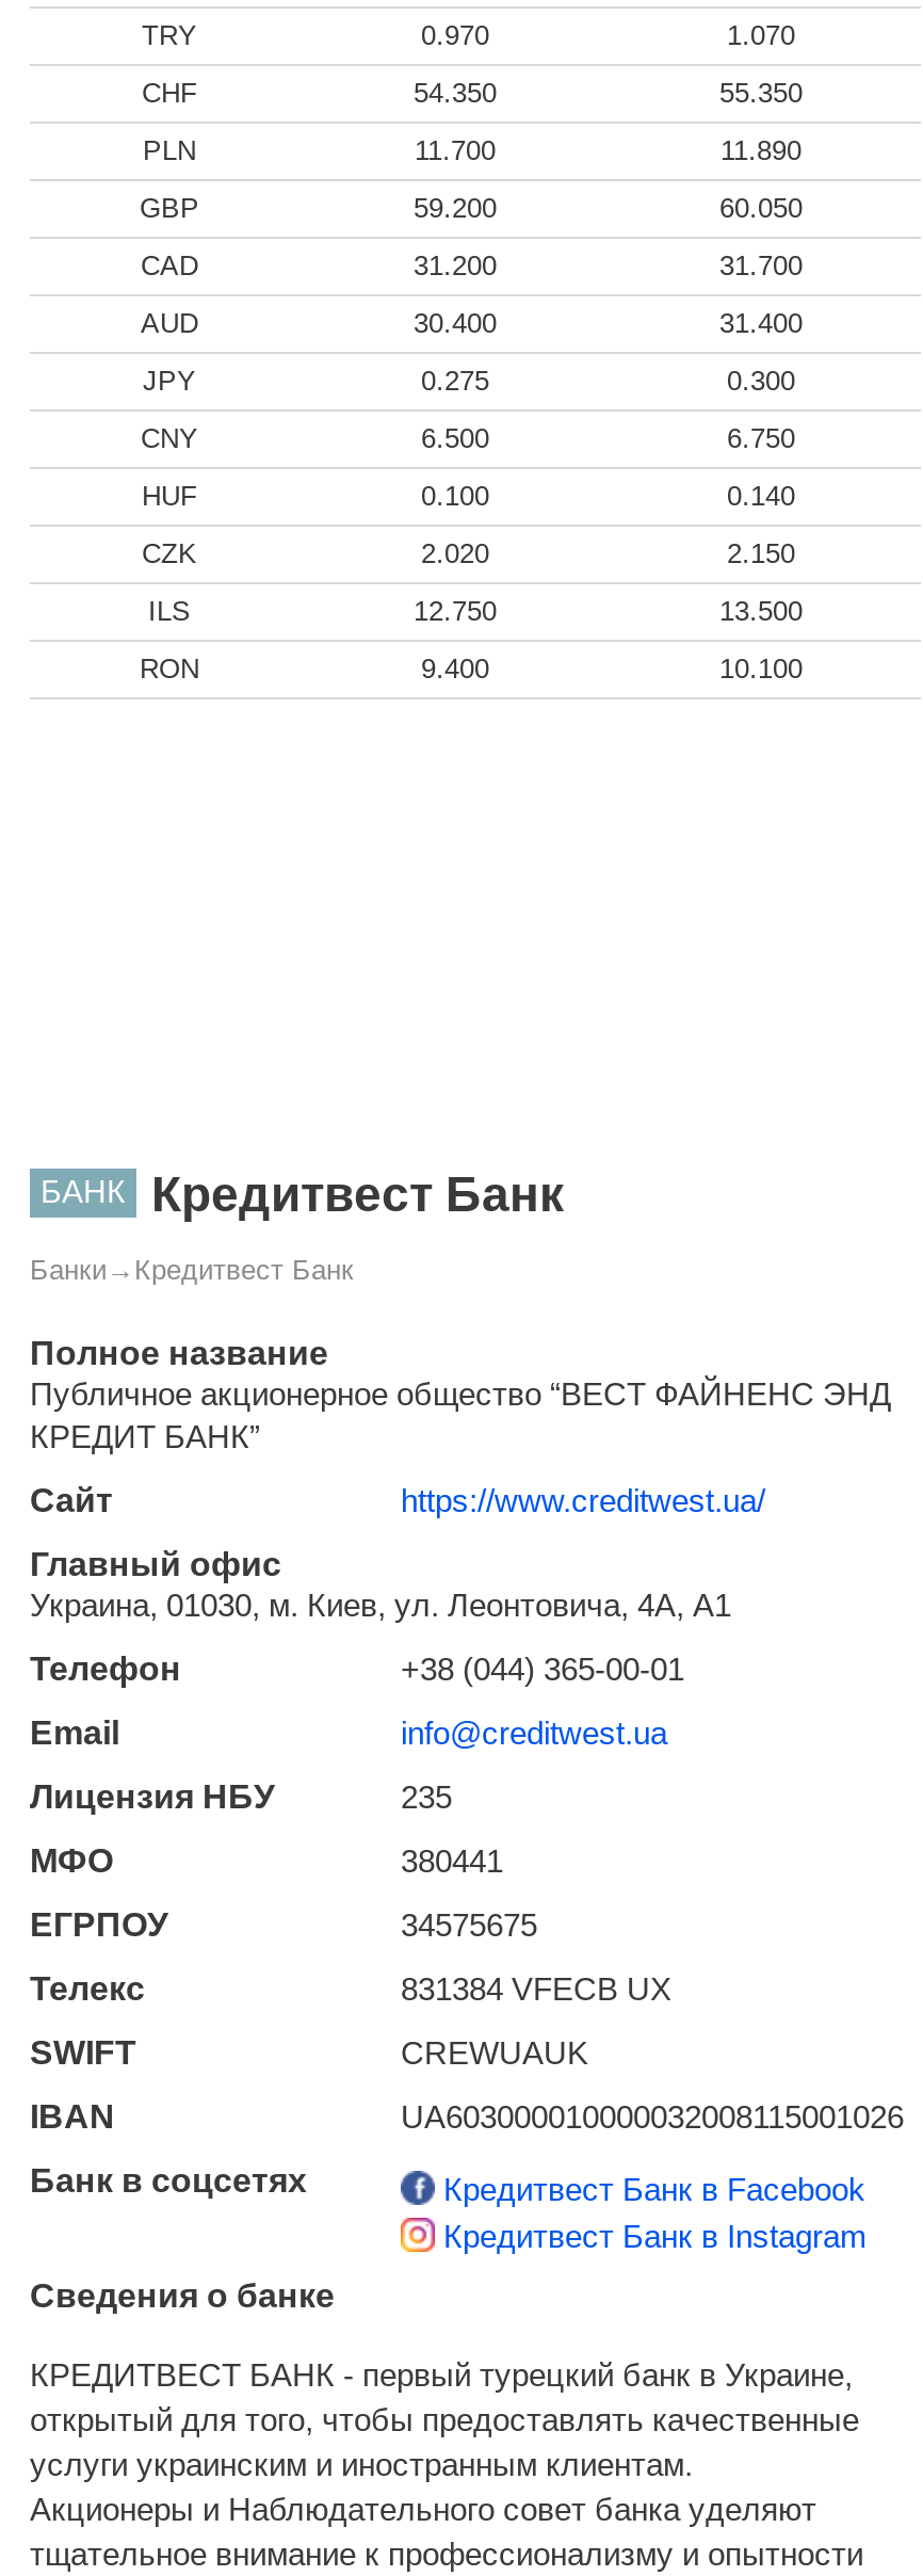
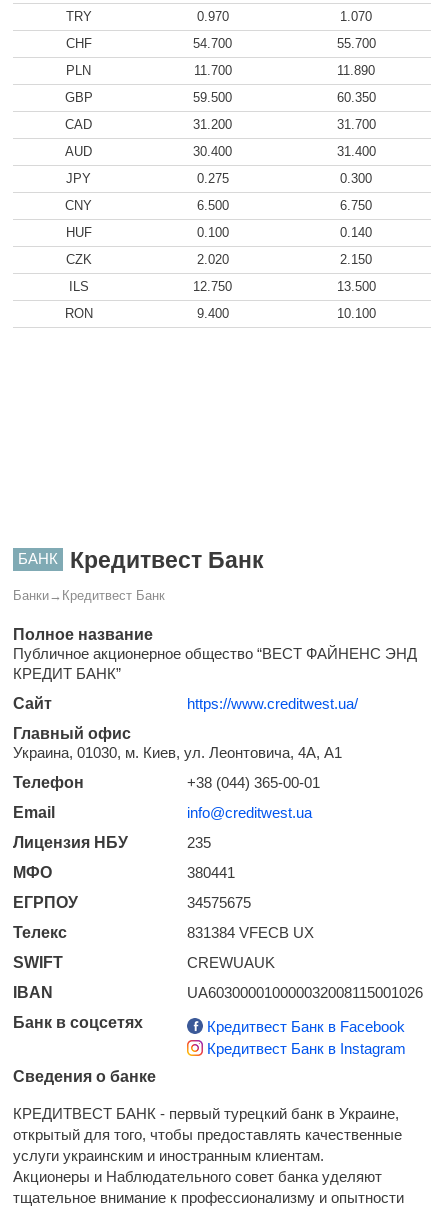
- 54.350
+ 54.700

- 55.350
+ 55.700

- 59.200
+ 59.500

- 60.050
+ 60.350
